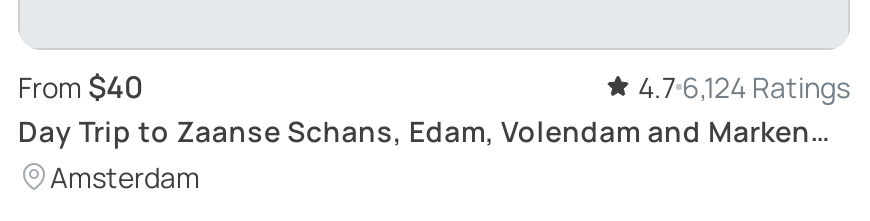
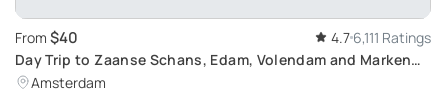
- 4.7 6,124 Ratings
+ 4.7 6,111 Ratings
